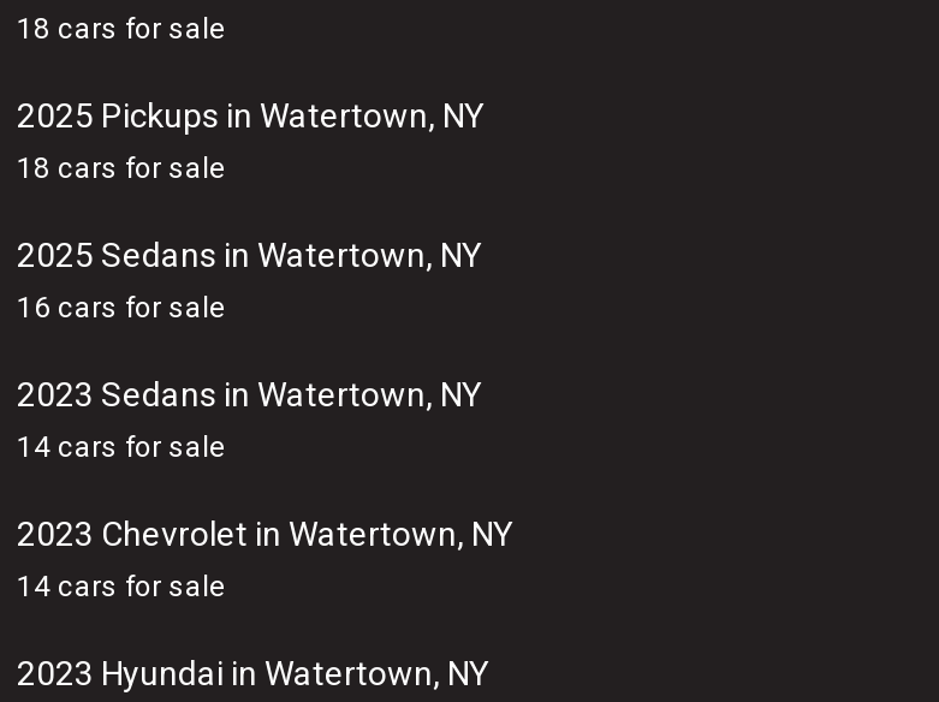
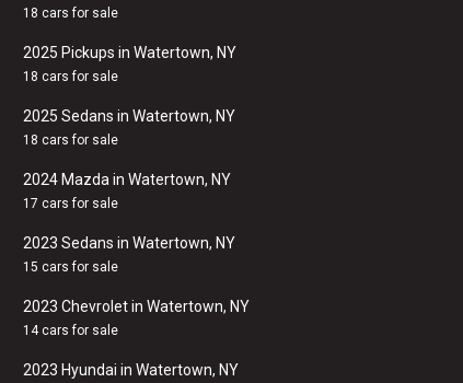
- 16 cars for sale
+ 18 cars for sale
+ 2024 Mazda in Watertown, NY
+ 17 cars for sale

- 14 cars for sale
+ 15 cars for sale
